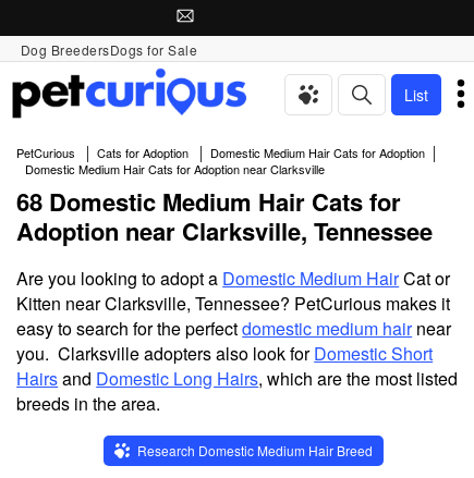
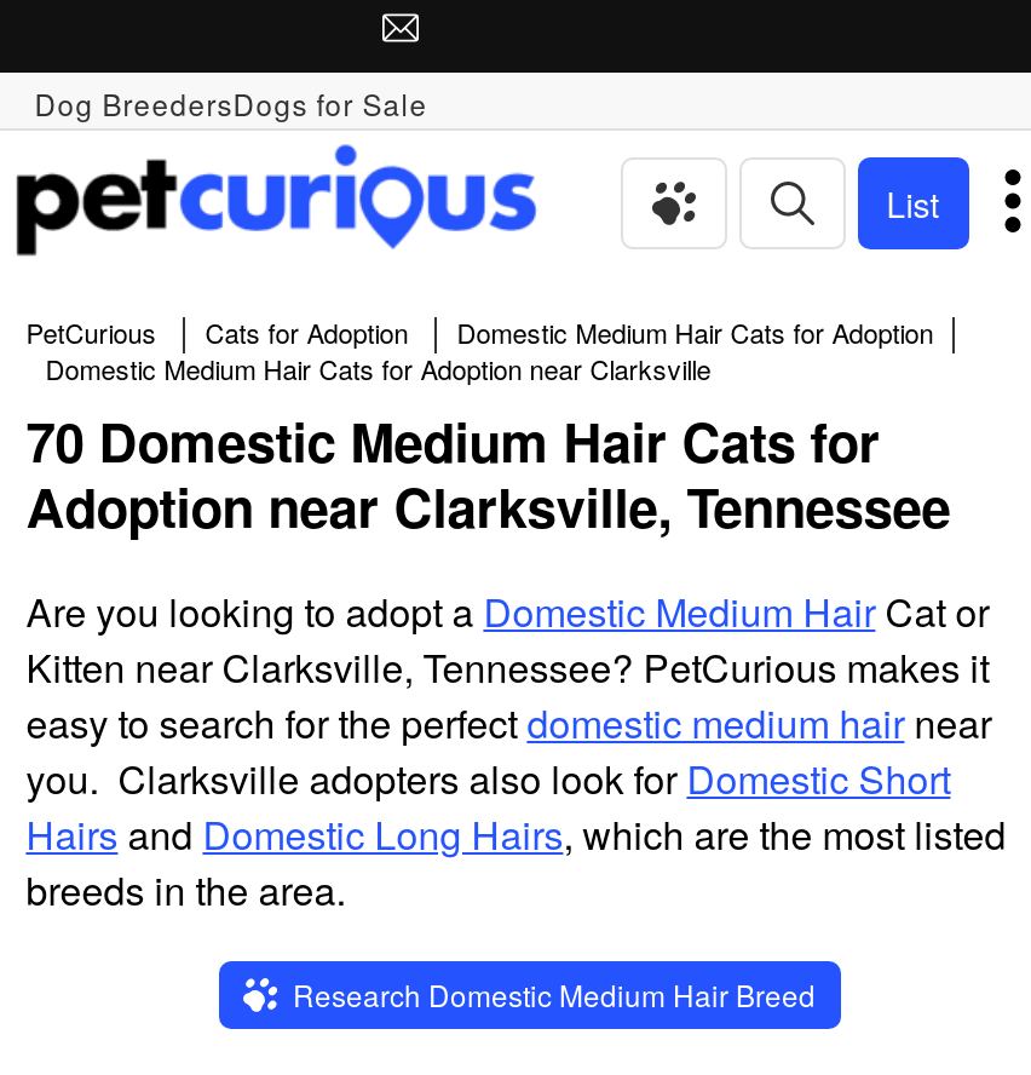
- 68 Domestic Medium Hair Cats for
+ 70 Domestic Medium Hair Cats for
